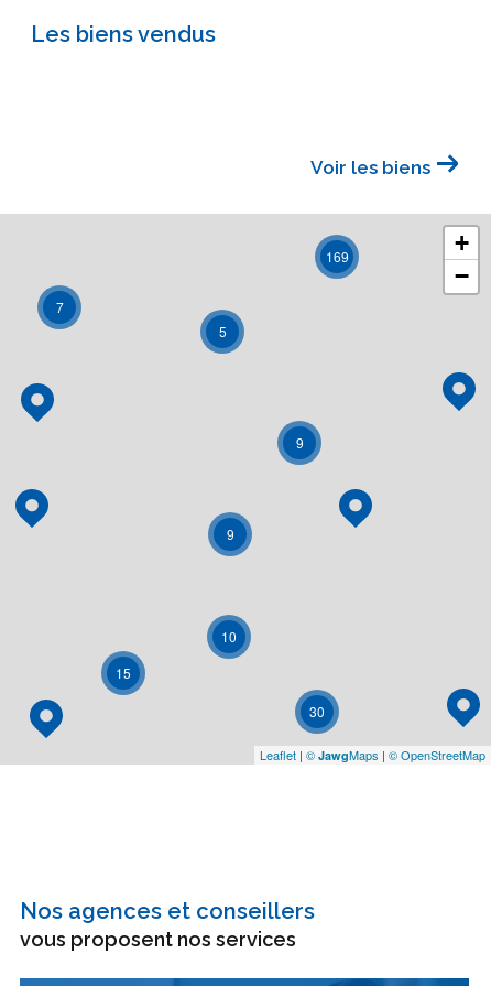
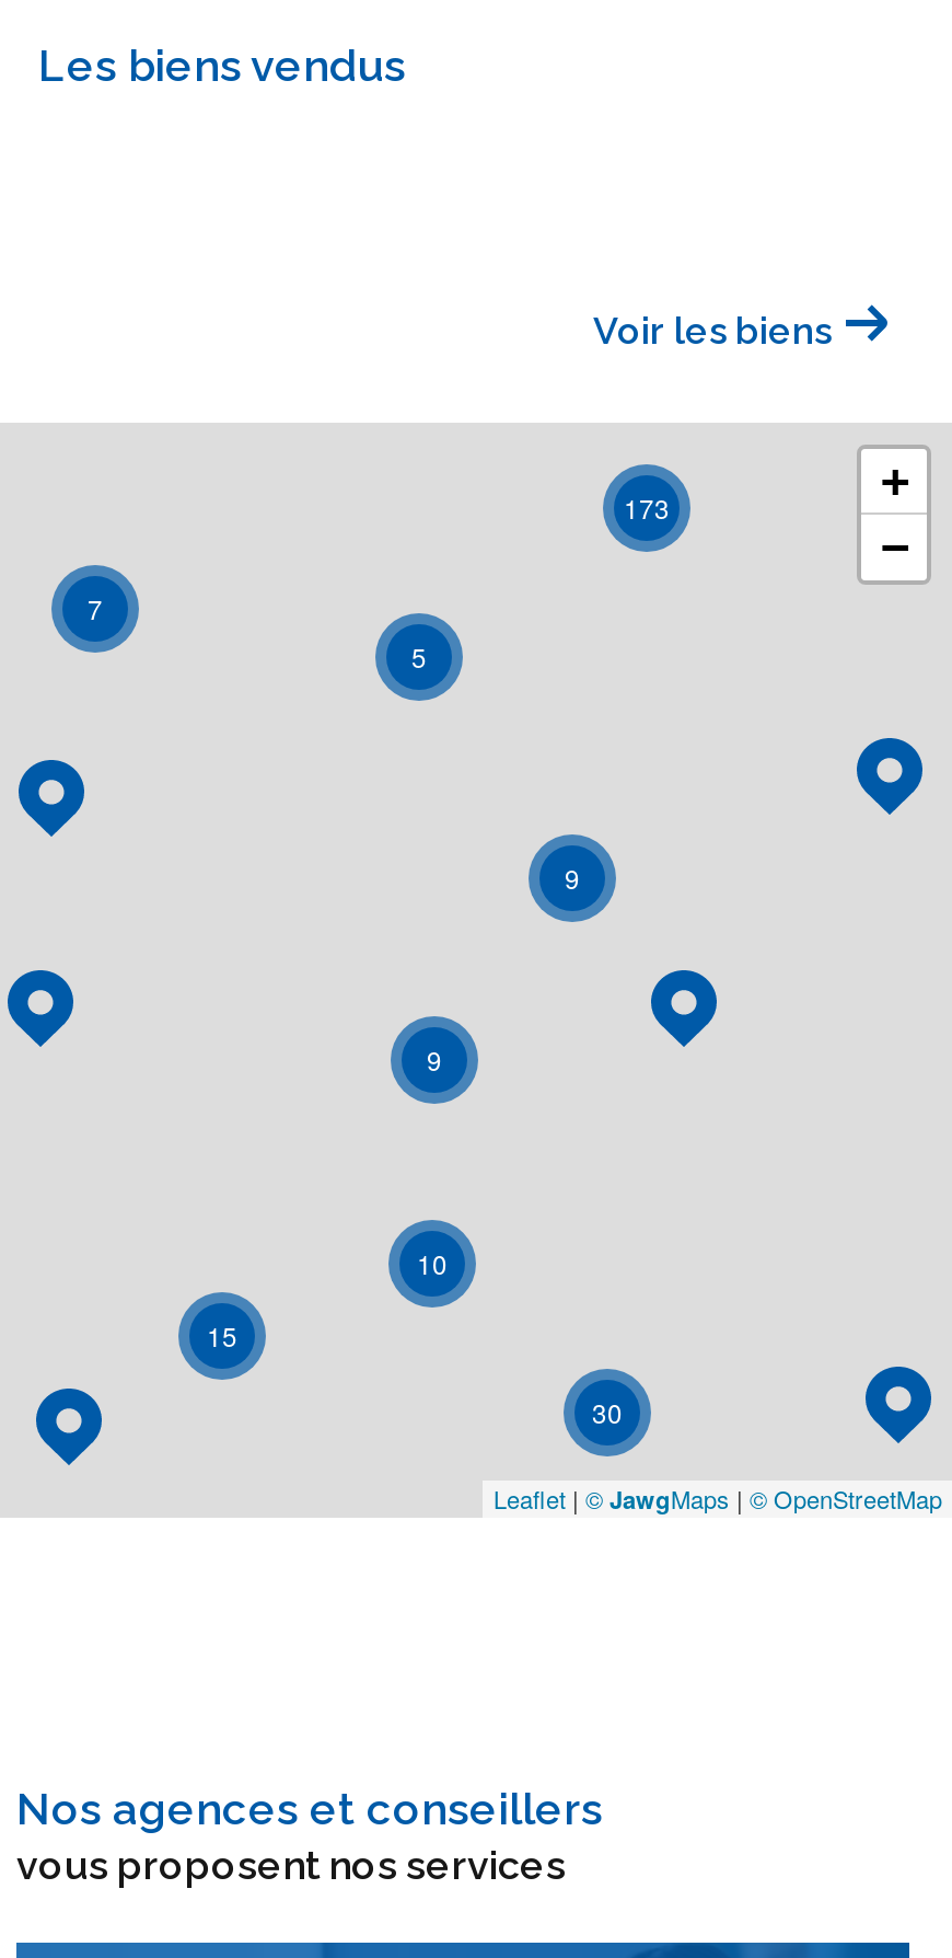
- 169
+ 173
